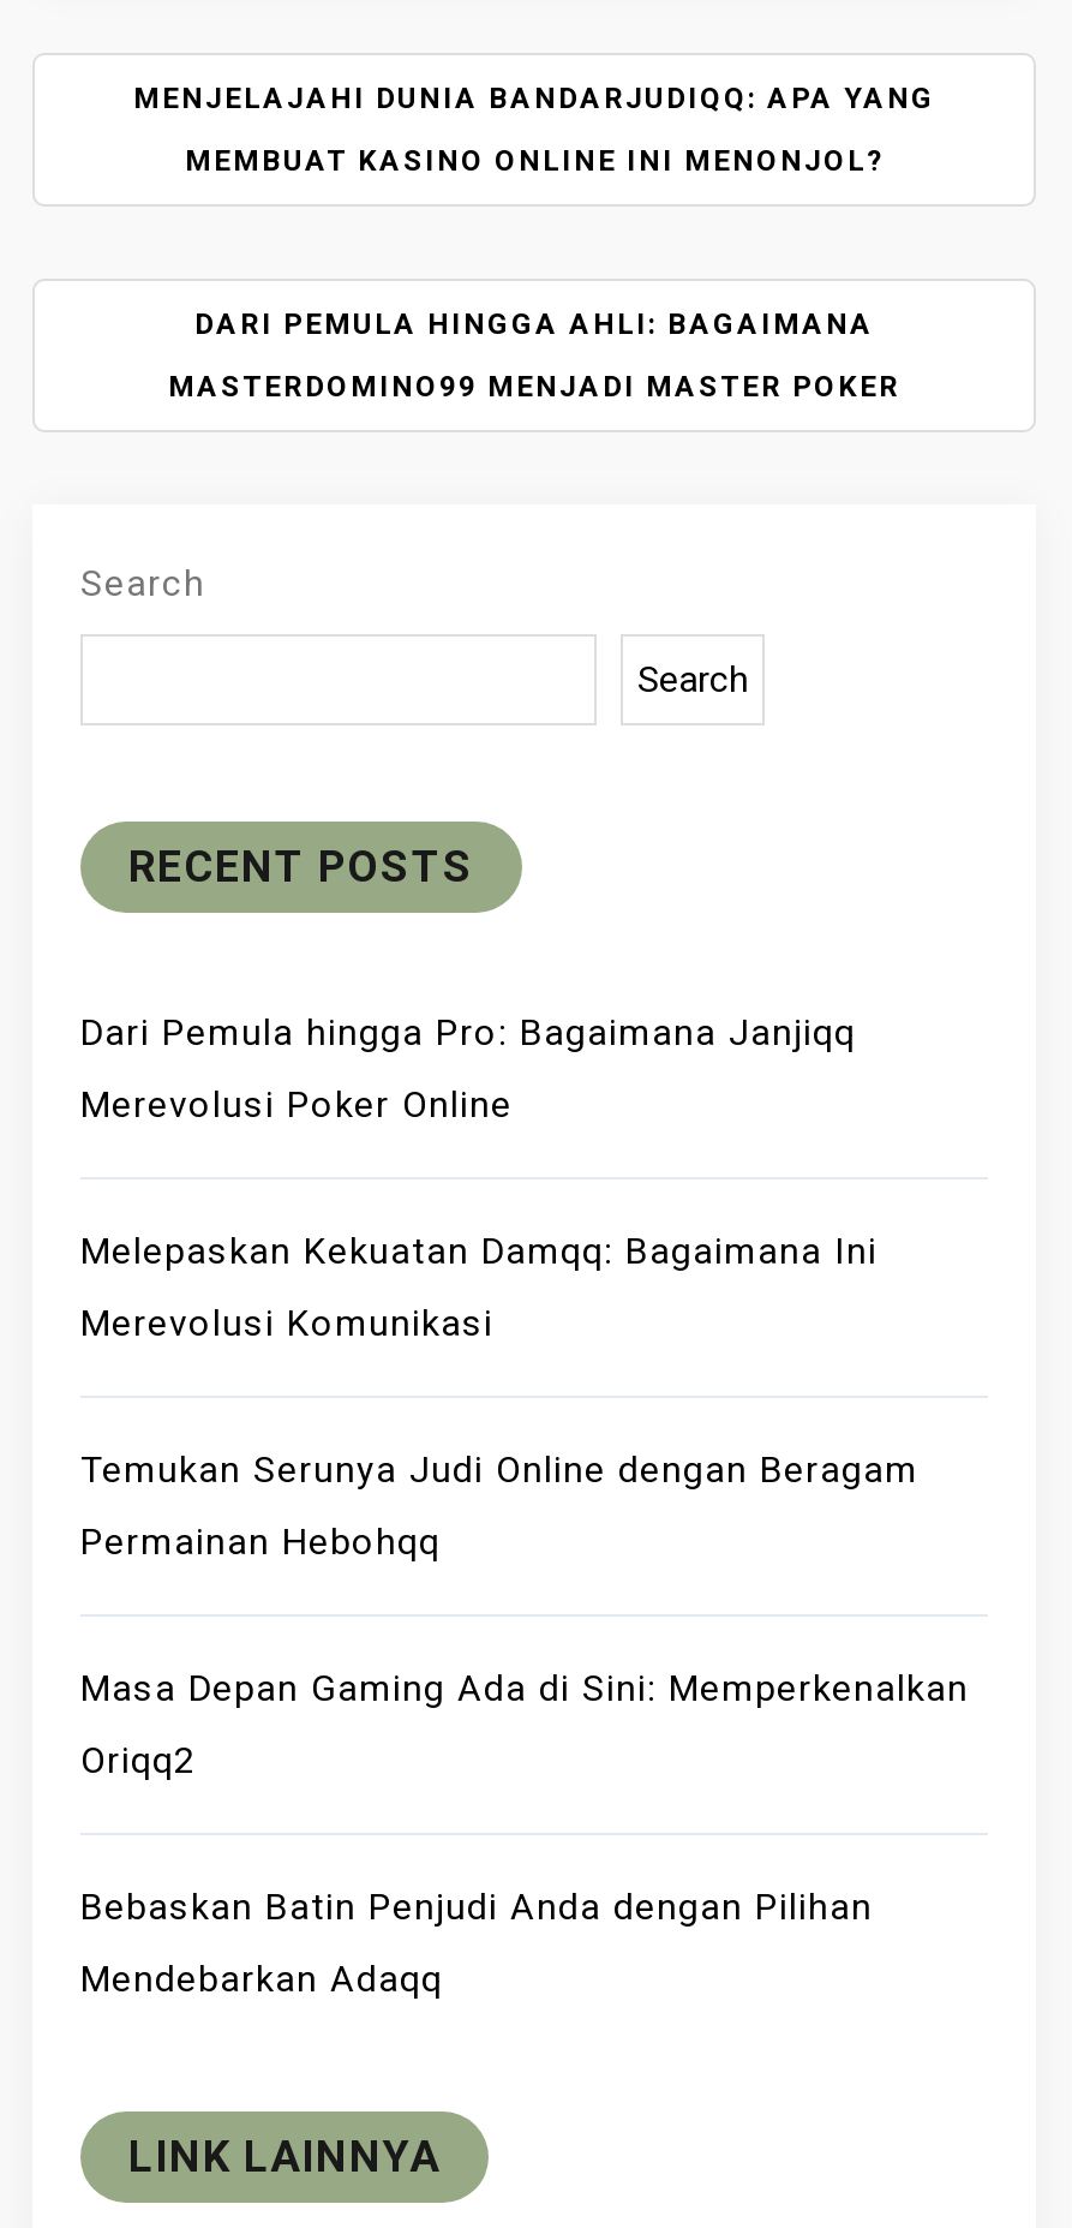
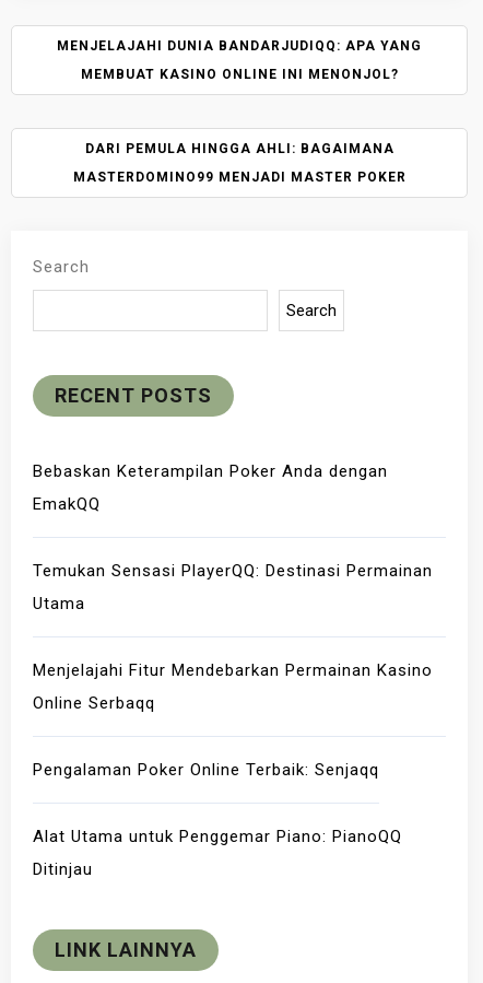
- Dari Pemula hingga Pro: Bagaimana Janjiqq
- Merevolusi Poker Online
- Melepaskan Kekuatan Damqq: Bagaimana Ini
- Merevolusi Komunikasi
- Temukan Serunya Judi Online dengan Beragam
- Permainan Hebohqq
- Masa Depan Gaming Ada di Sini: Memperkenalkan
- Oriqq2
- Bebaskan Batin Penjudi Anda dengan Pilihan
- Mendebarkan Adaqq
+ Bebaskan Keterampilan Poker Anda dengan
+ EmakQQ
+ Temukan Sensasi PlayerQQ: Destinasi Permainan
+ Utama
+ Menjelajahi Fitur Mendebarkan Permainan Kasino
+ Online Serbaqq
+ Pengalaman Poker Online Terbaik: Senjaqq
+ Alat Utama untuk Penggemar Piano: PianoQQ
+ Ditinjau
